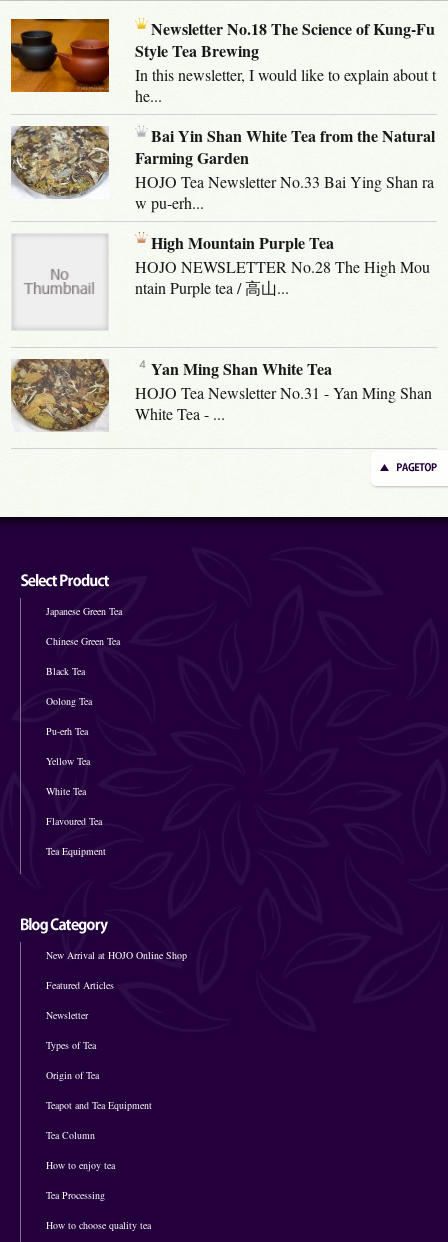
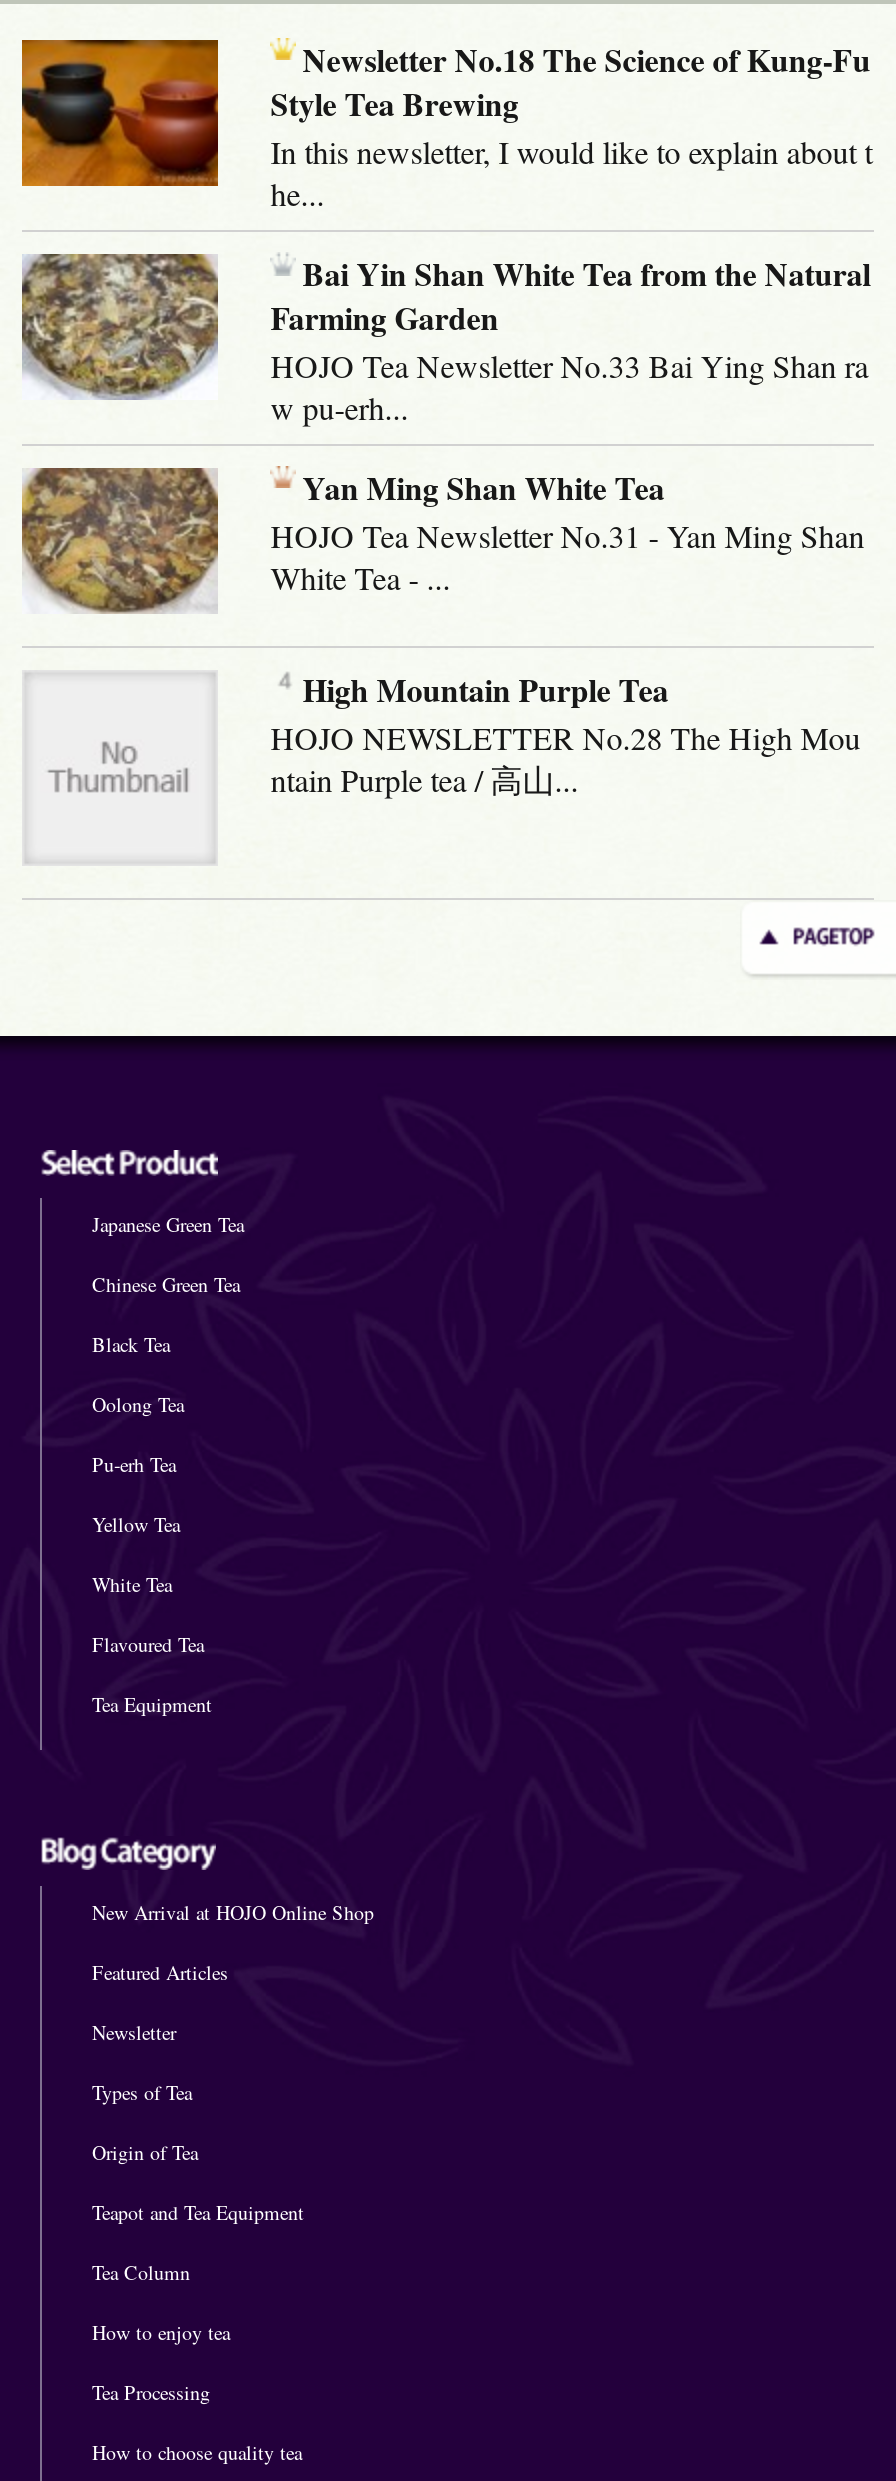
moved down: High Mountain Purple Tea | HOJO NEWSLETTER No.28 The High Mou | ntain Purple tea / 高山...

moved up: [image] | Yan Ming Shan White Tea | HOJO Tea Newsletter No.31 - Yan Ming Shan | White Tea - ...
